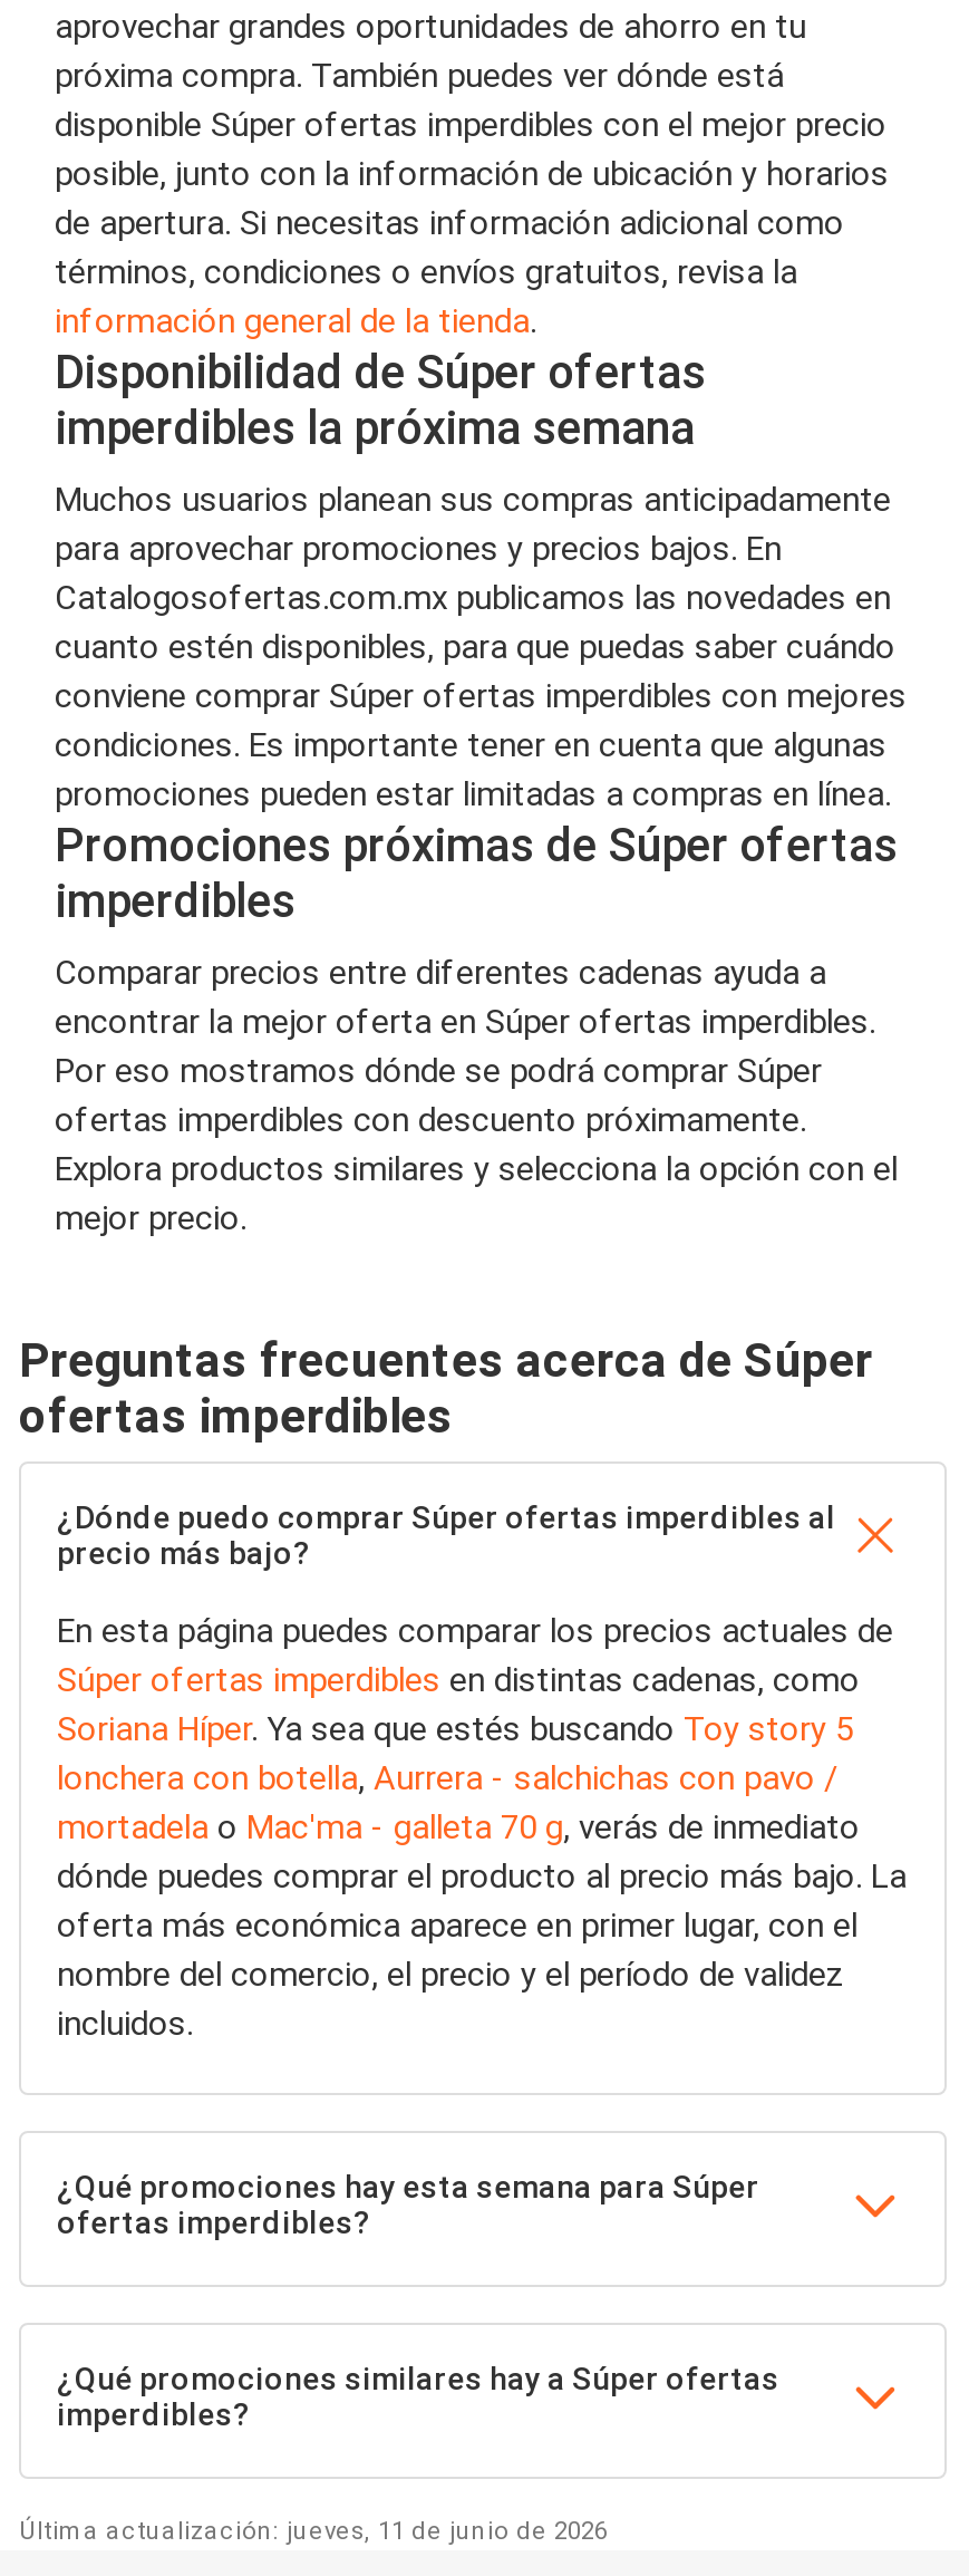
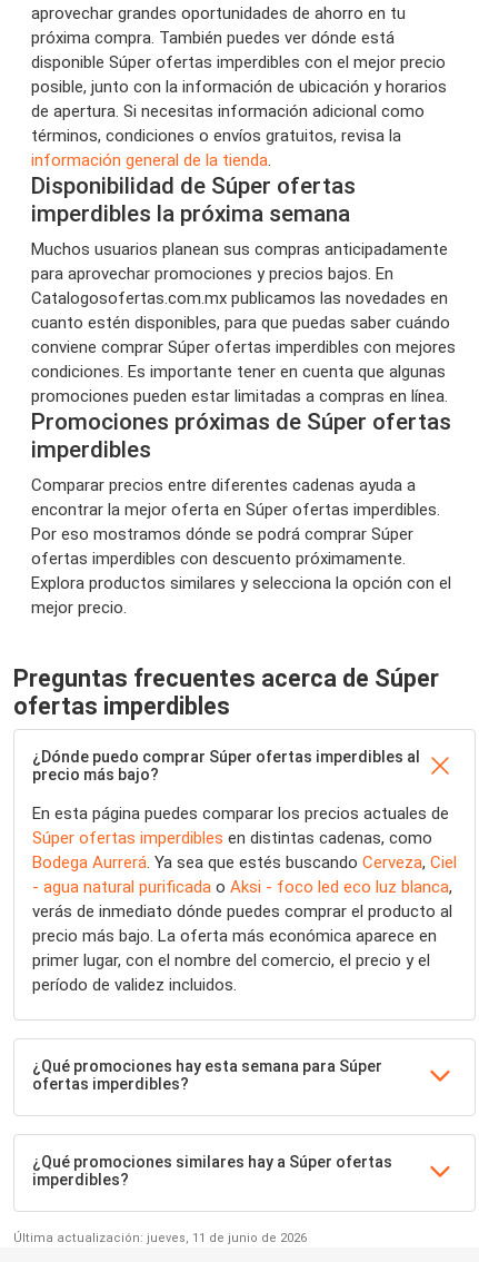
- Soriana Híper. Ya sea que estés buscando Toy story 5
- lonchera con botella, Aurrera - salchichas con pavo /
- mortadela o Mac'ma - galleta 70 g, verás de inmediato
- dónde puedes comprar el producto al precio más bajo. La
- oferta más económica aparece en primer lugar, con el
- nombre del comercio, el precio y el período de validez
- incluidos.
+ Bodega Aurrerá. Ya sea que estés buscando Cerveza, Ciel
+ - agua natural purificada o Aksi - foco led eco luz blanca,
+ verás de inmediato dónde puedes comprar el producto al
+ precio más bajo. La oferta más económica aparece en
+ primer lugar, con el nombre del comercio, el precio y el
+ período de validez incluidos.
